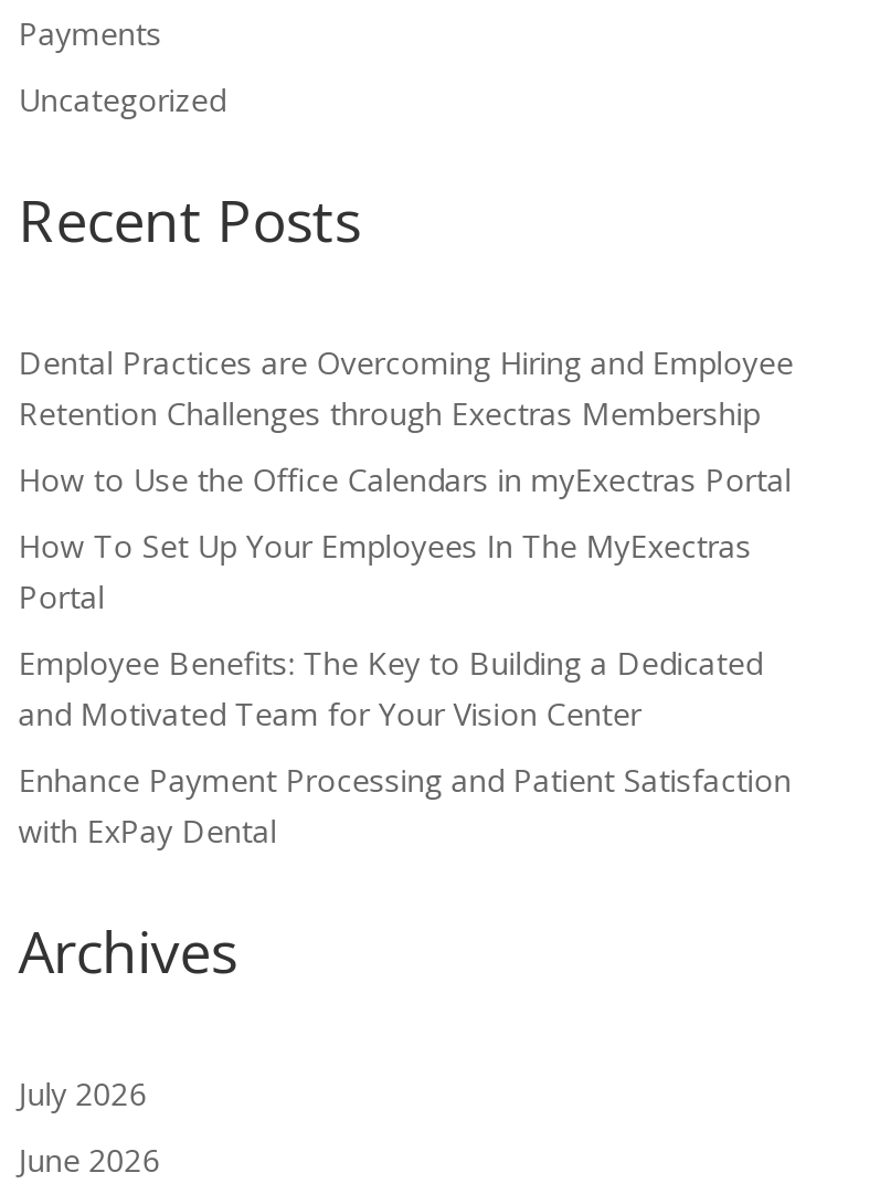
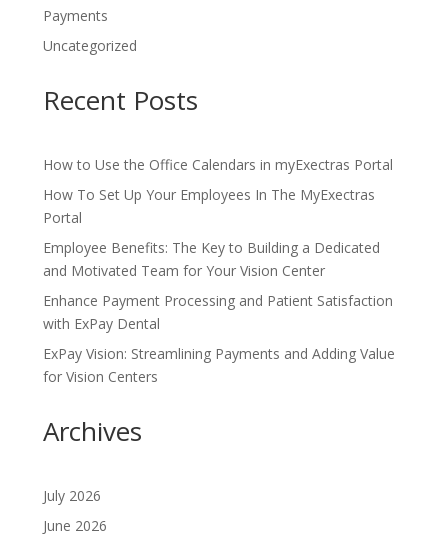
- Dental Practices are Overcoming Hiring and Employee
- Retention Challenges through Exectras Membership

moved up: How to Use the Office Calendars in myExectras Portal | How To Set Up Your Employees In The MyExectras | Portal | Employee Benefits: The Key to Building a Dedicated | and Motivated Team for Your Vision Center | Enhance Payment Processing and Patient Satisfaction | with ExPay Dental

+ ExPay Vision: Streamlining Payments and Adding Value
+ for Vision Centers
